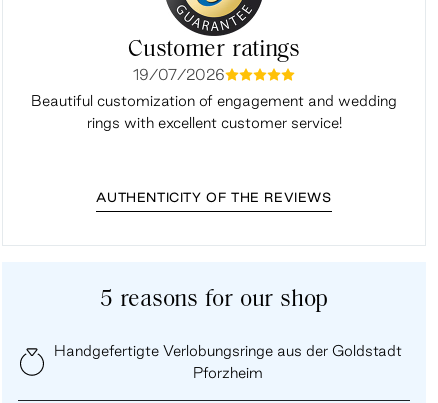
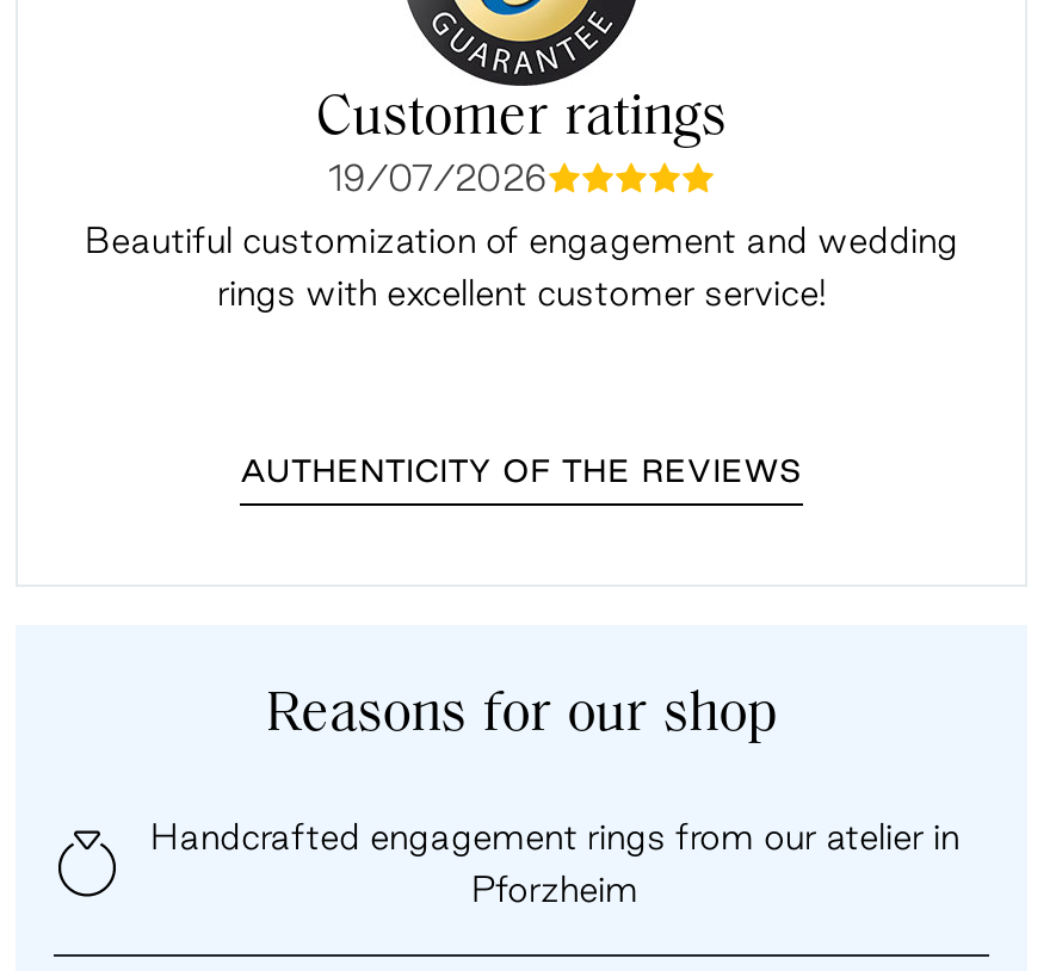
- 5 reasons for our shop
+ Reasons for our shop

- Handgefertigte Verlobungsringe aus der Goldstadt
+ Handcrafted engagement rings from our atelier in
